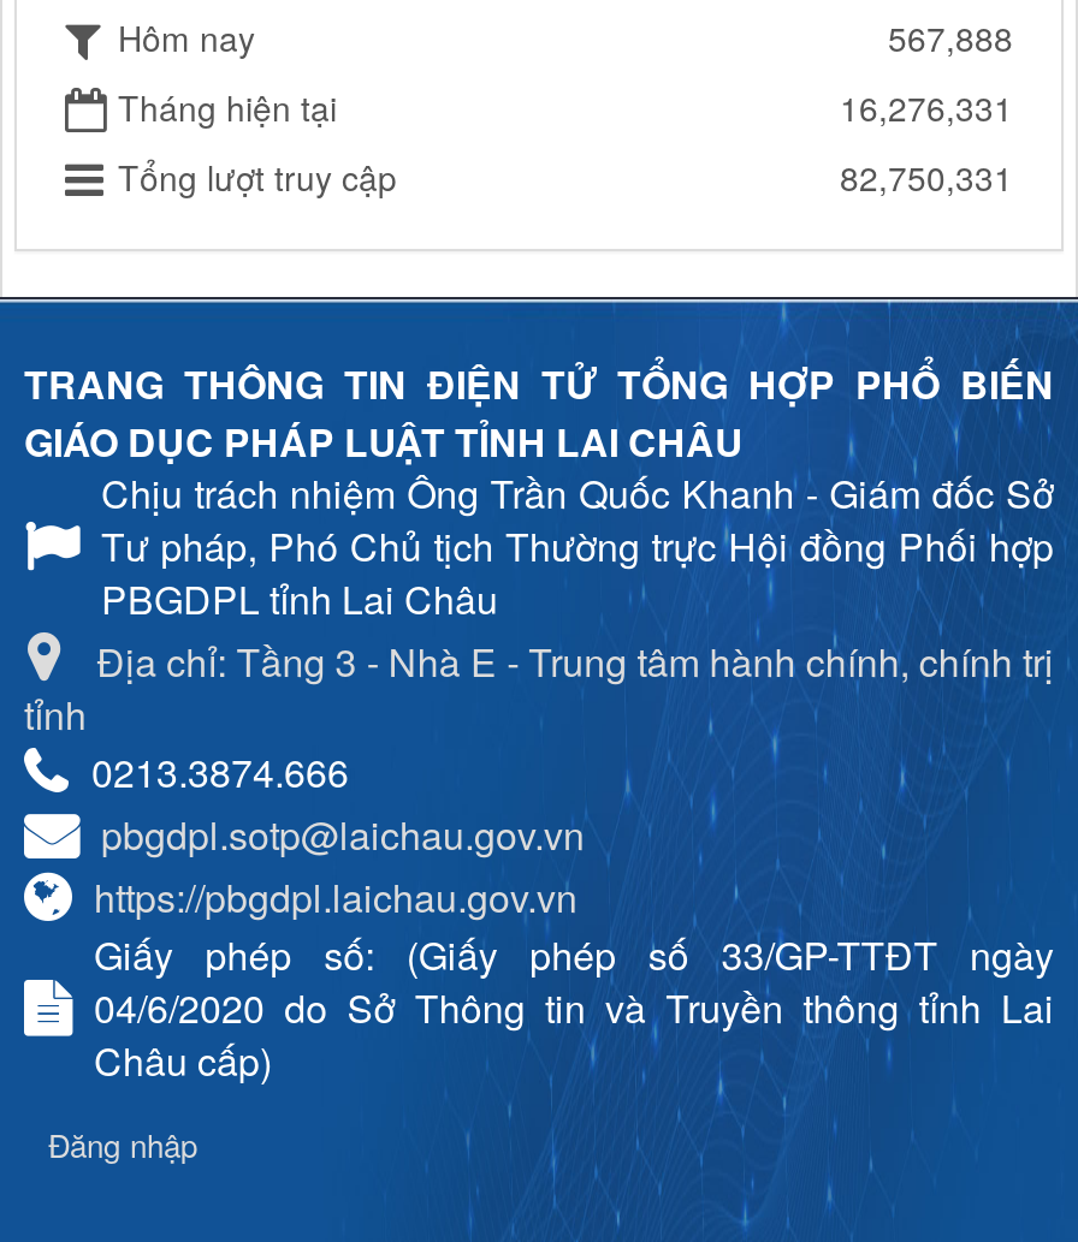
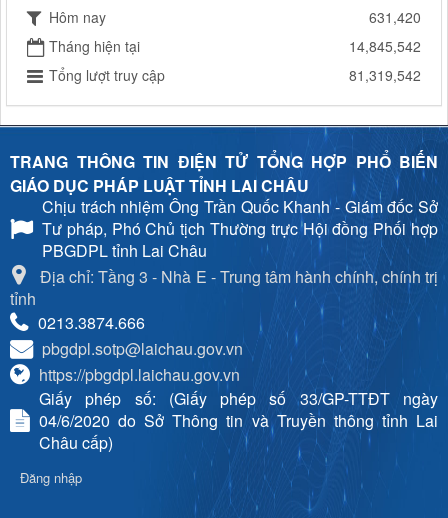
- 567,888
+ 631,420

- 16,276,331
+ 14,845,542

- 82,750,331
+ 81,319,542
